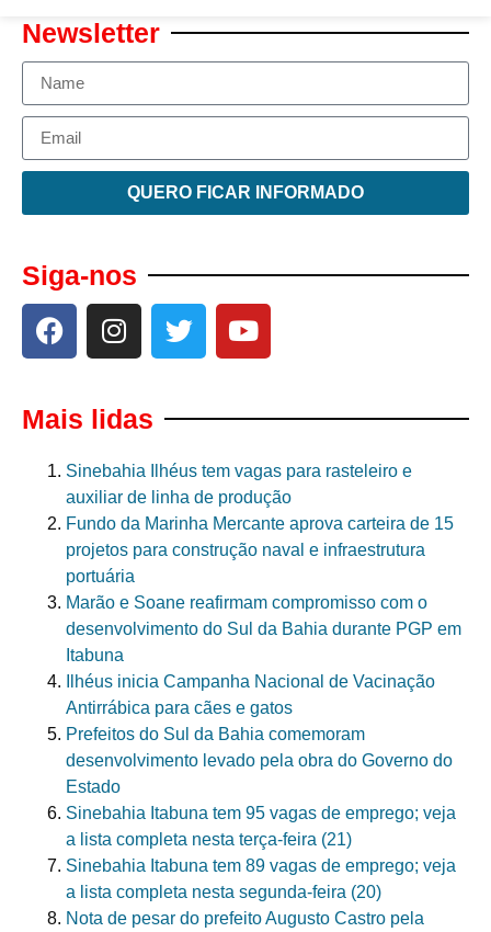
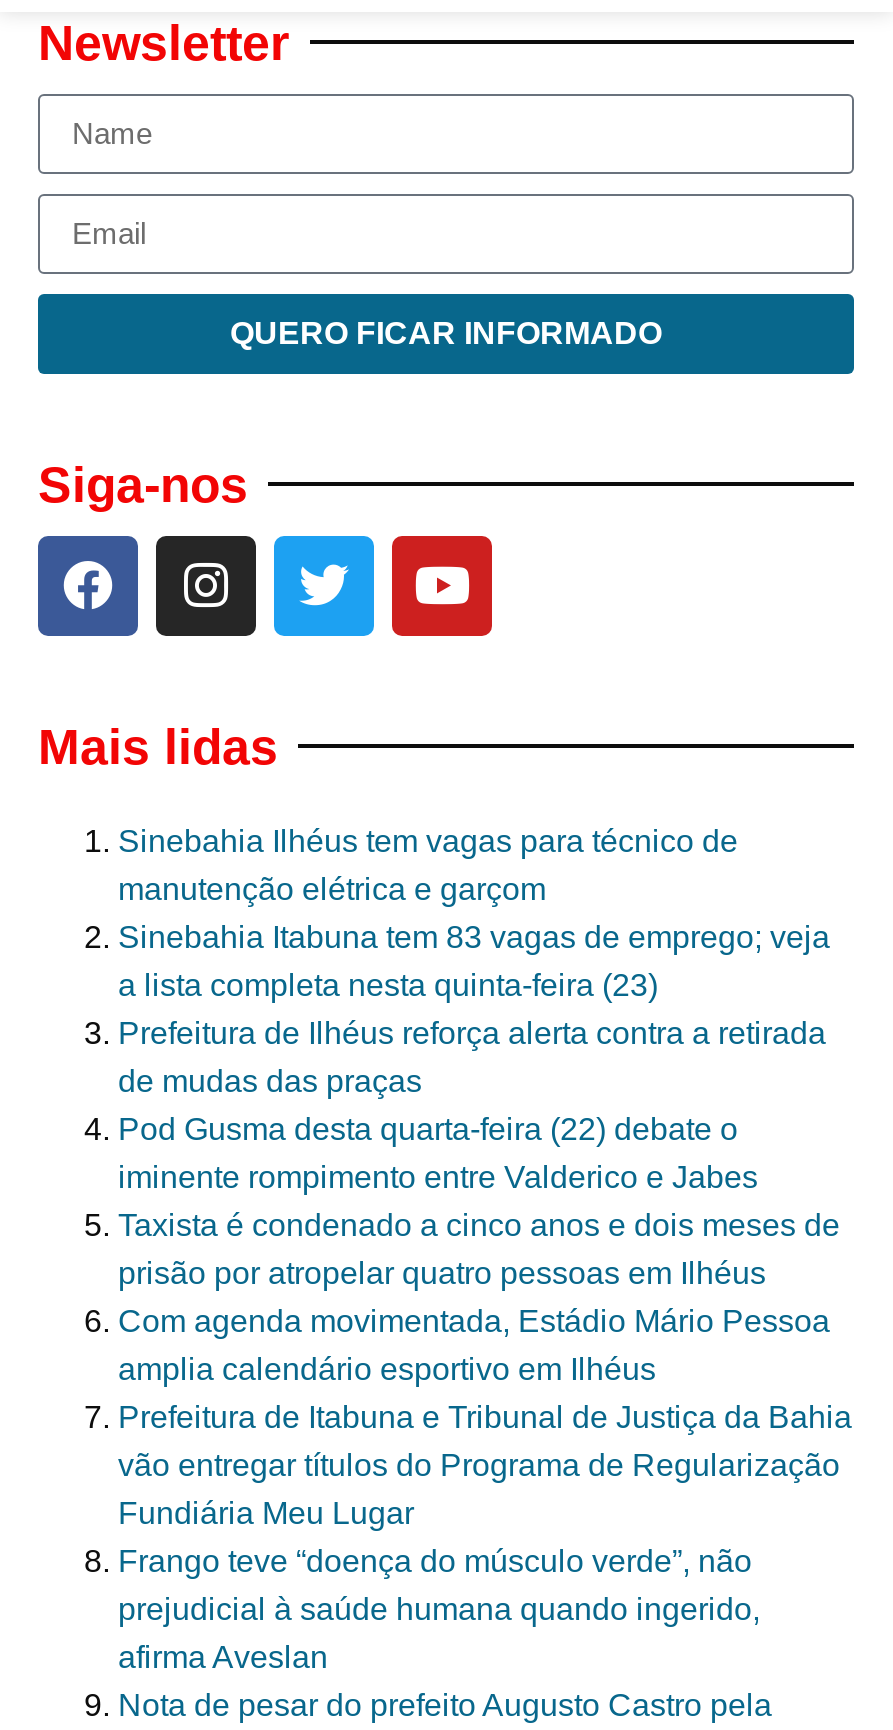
- Sinebahia Ilhéus tem vagas para rasteleiro e
- auxiliar de linha de produção
- Fundo da Marinha Mercante aprova carteira de 15
- projetos para construção naval e infraestrutura
- portuária
- Marão e Soane reafirmam compromisso com o
- desenvolvimento do Sul da Bahia durante PGP em
- Itabuna
- Ilhéus inicia Campanha Nacional de Vacinação
- Antirrábica para cães e gatos
- Prefeitos do Sul da Bahia comemoram
- desenvolvimento levado pela obra do Governo do
- Estado
- Sinebahia Itabuna tem 95 vagas de emprego; veja
- a lista completa nesta terça-feira (21)
- Sinebahia Itabuna tem 89 vagas de emprego; veja
- a lista completa nesta segunda-feira (20)
+ Sinebahia Ilhéus tem vagas para técnico de
+ manutenção elétrica e garçom
+ Sinebahia Itabuna tem 83 vagas de emprego; veja
+ a lista completa nesta quinta-feira (23)
+ Prefeitura de Ilhéus reforça alerta contra a retirada
+ de mudas das praças
+ Pod Gusma desta quarta-feira (22) debate o
+ iminente rompimento entre Valderico e Jabes
+ Taxista é condenado a cinco anos e dois meses de
+ prisão por atropelar quatro pessoas em Ilhéus
+ Com agenda movimentada, Estádio Mário Pessoa
+ amplia calendário esportivo em Ilhéus
+ Prefeitura de Itabuna e Tribunal de Justiça da Bahia
+ vão entregar títulos do Programa de Regularização
+ Fundiária Meu Lugar
+ Frango teve “doença do músculo verde”, não
+ prejudicial à saúde humana quando ingerido,
+ afirma Aveslan
